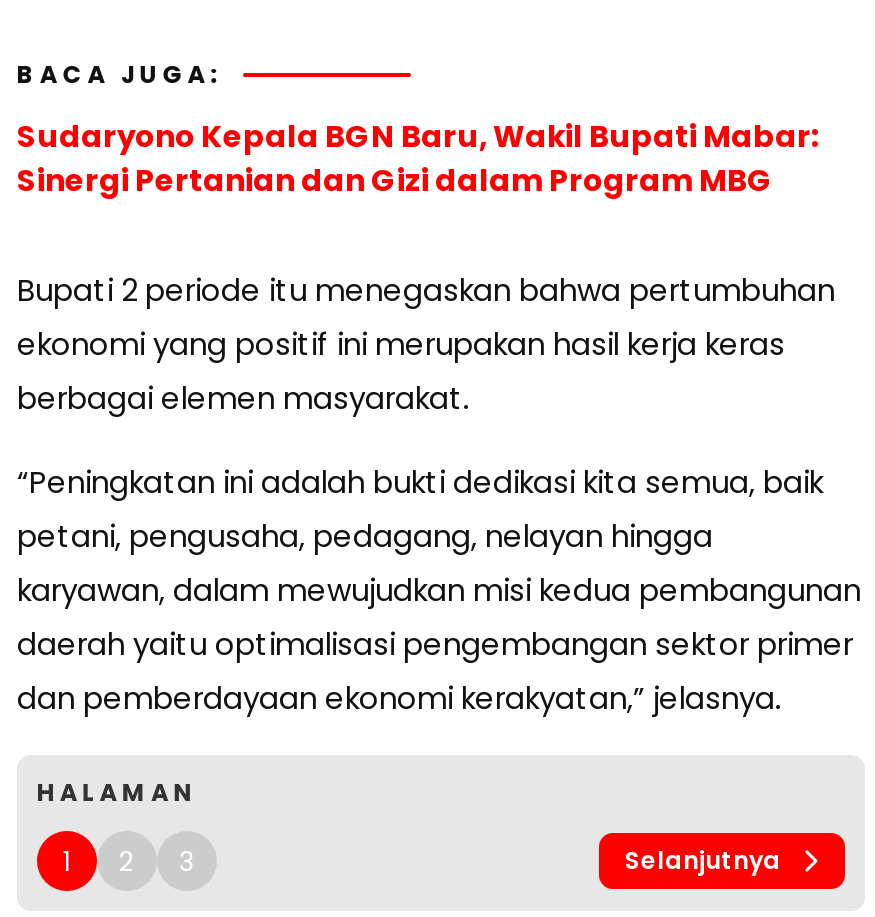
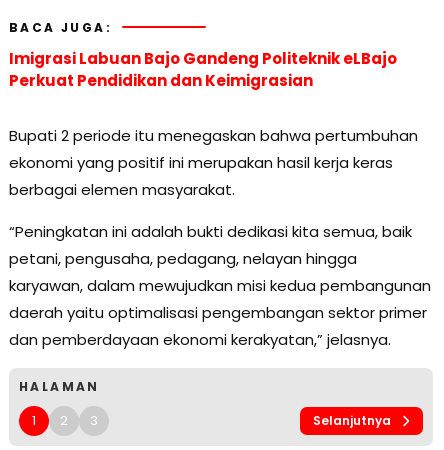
- Sudaryono Kepala BGN Baru, Wakil Bupati Mabar:
- Sinergi Pertanian dan Gizi dalam Program MBG
+ Imigrasi Labuan Bajo Gandeng Politeknik eLBajo
+ Perkuat Pendidikan dan Keimigrasian
